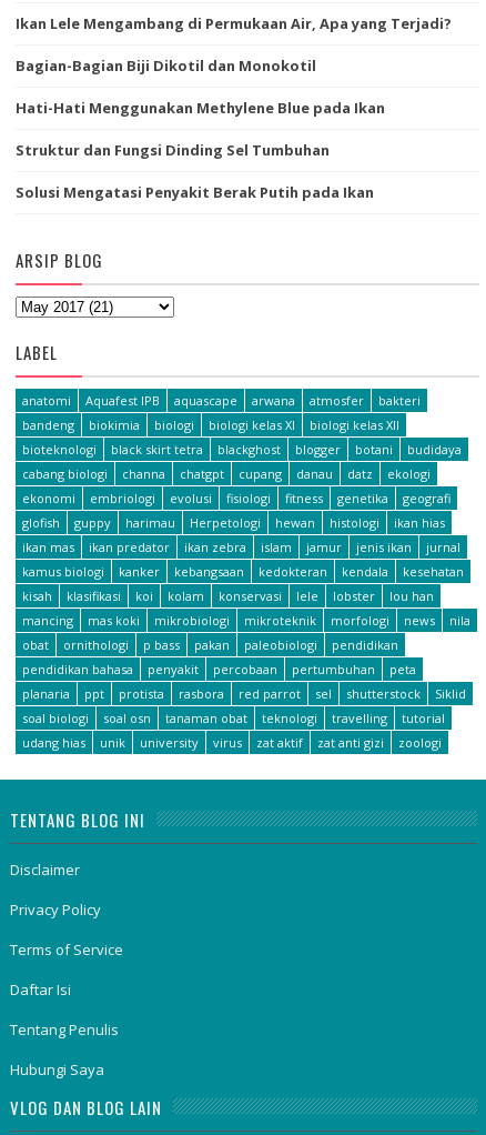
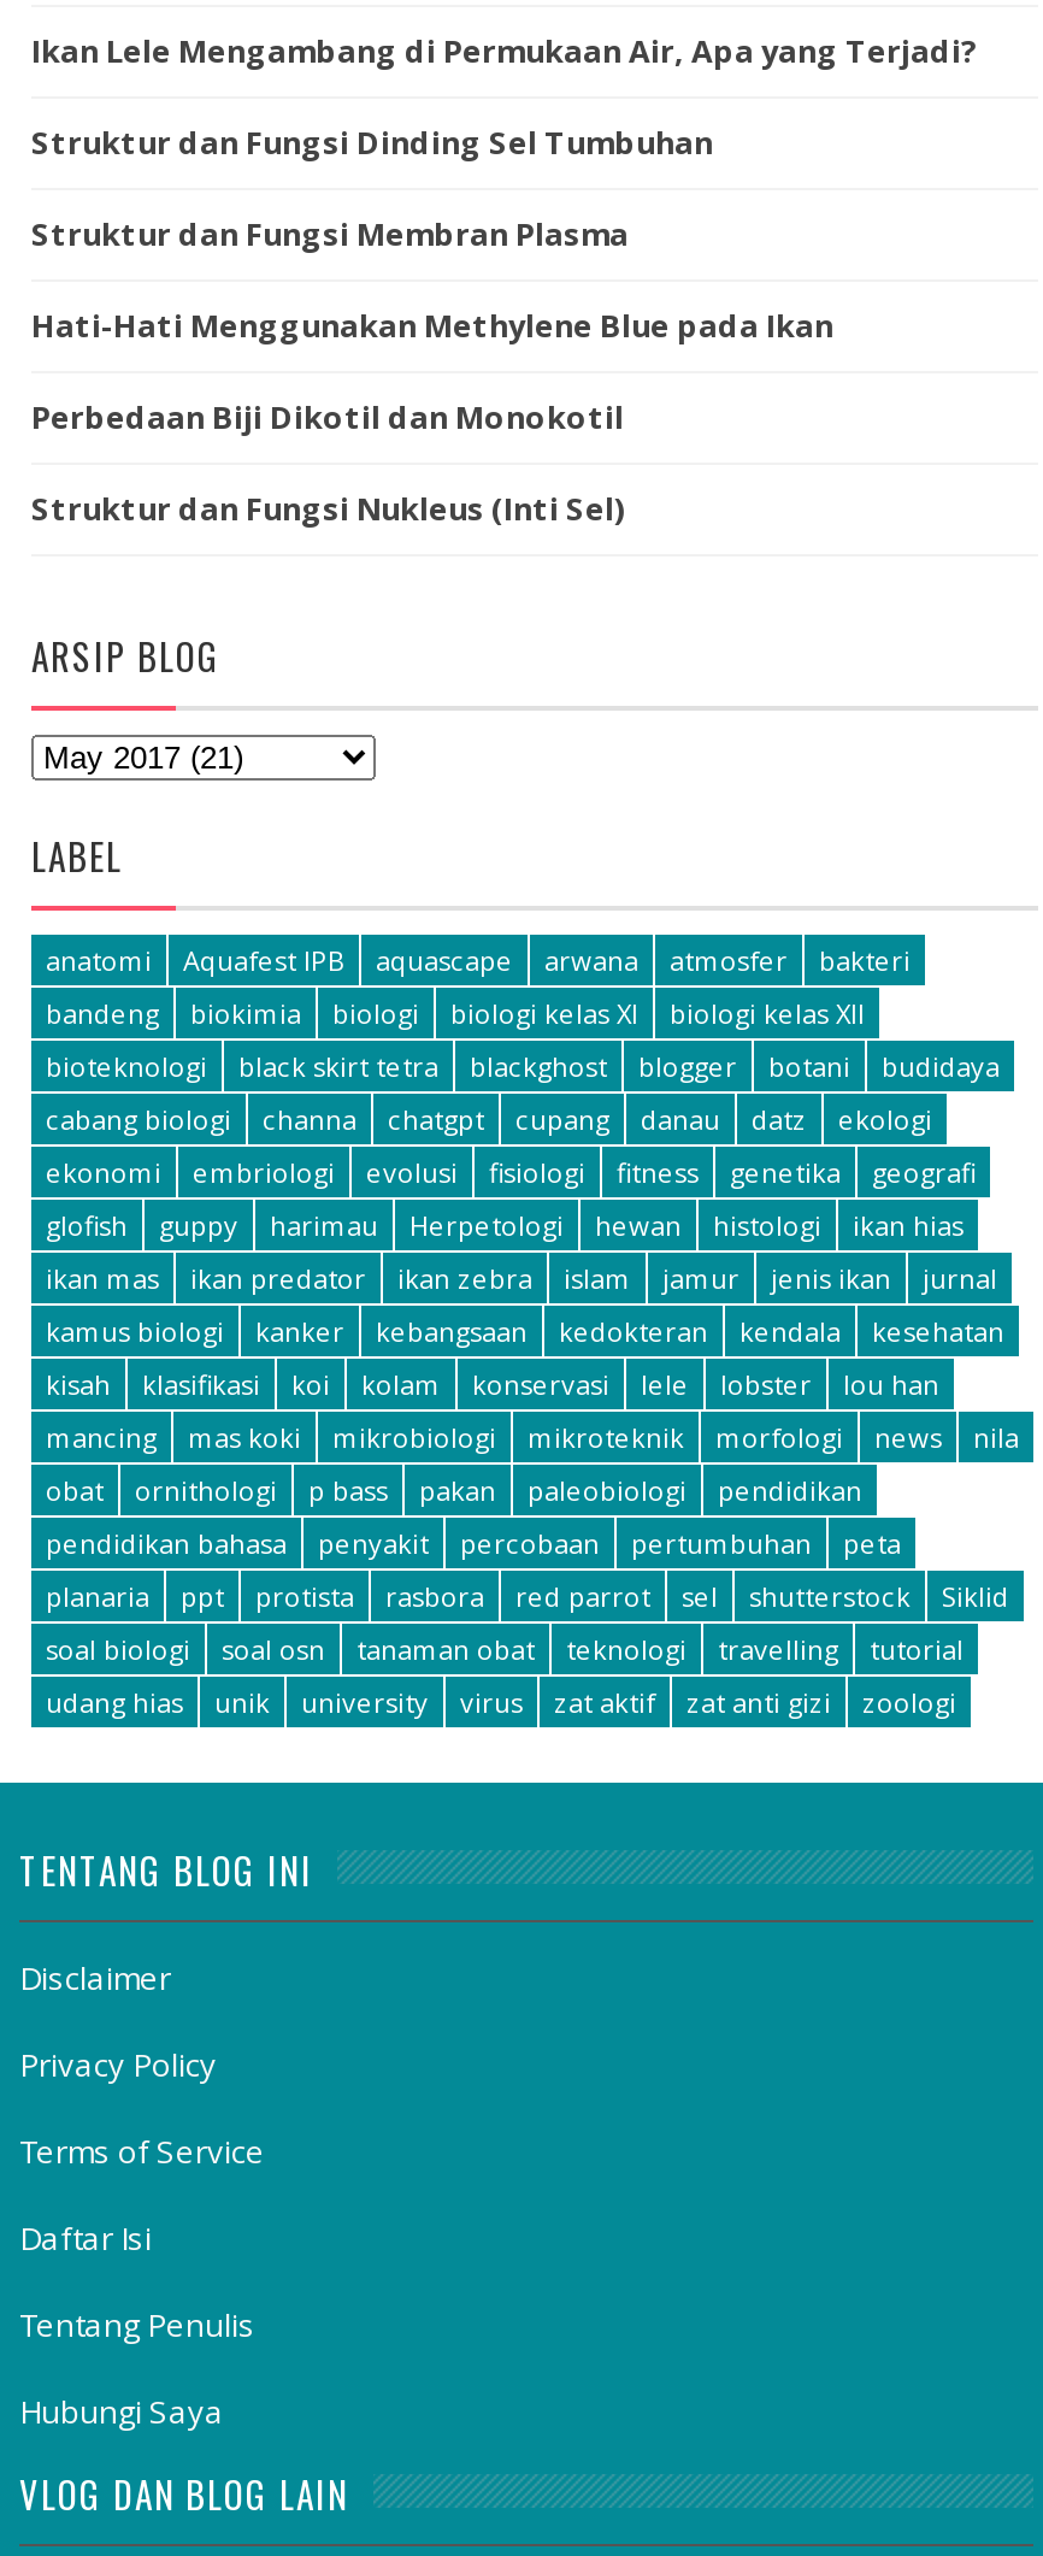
- Bagian-Bagian Biji Dikotil dan Monokotil
+ Struktur dan Fungsi Membran Plasma

+ Perbedaan Biji Dikotil dan Monokotil

moved up: Struktur dan Fungsi Dinding Sel Tumbuhan

- Solusi Mengatasi Penyakit Berak Putih pada Ikan
+ Struktur dan Fungsi Nukleus (Inti Sel)
